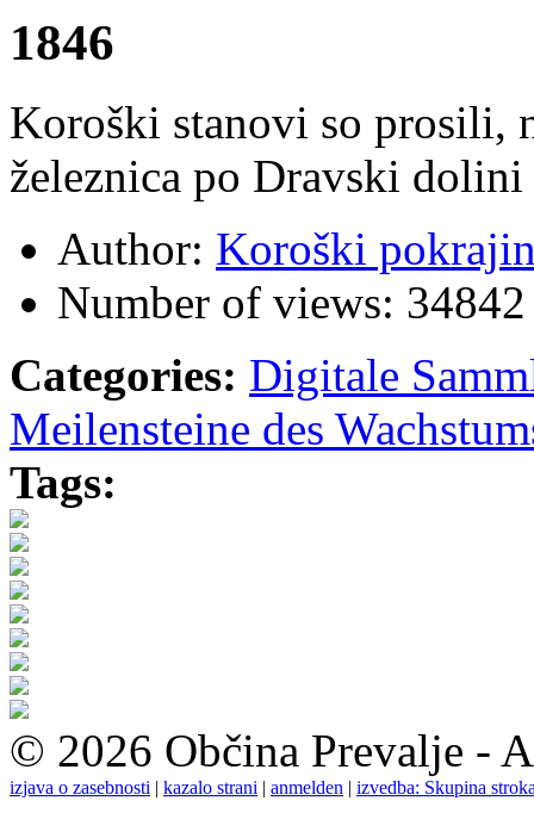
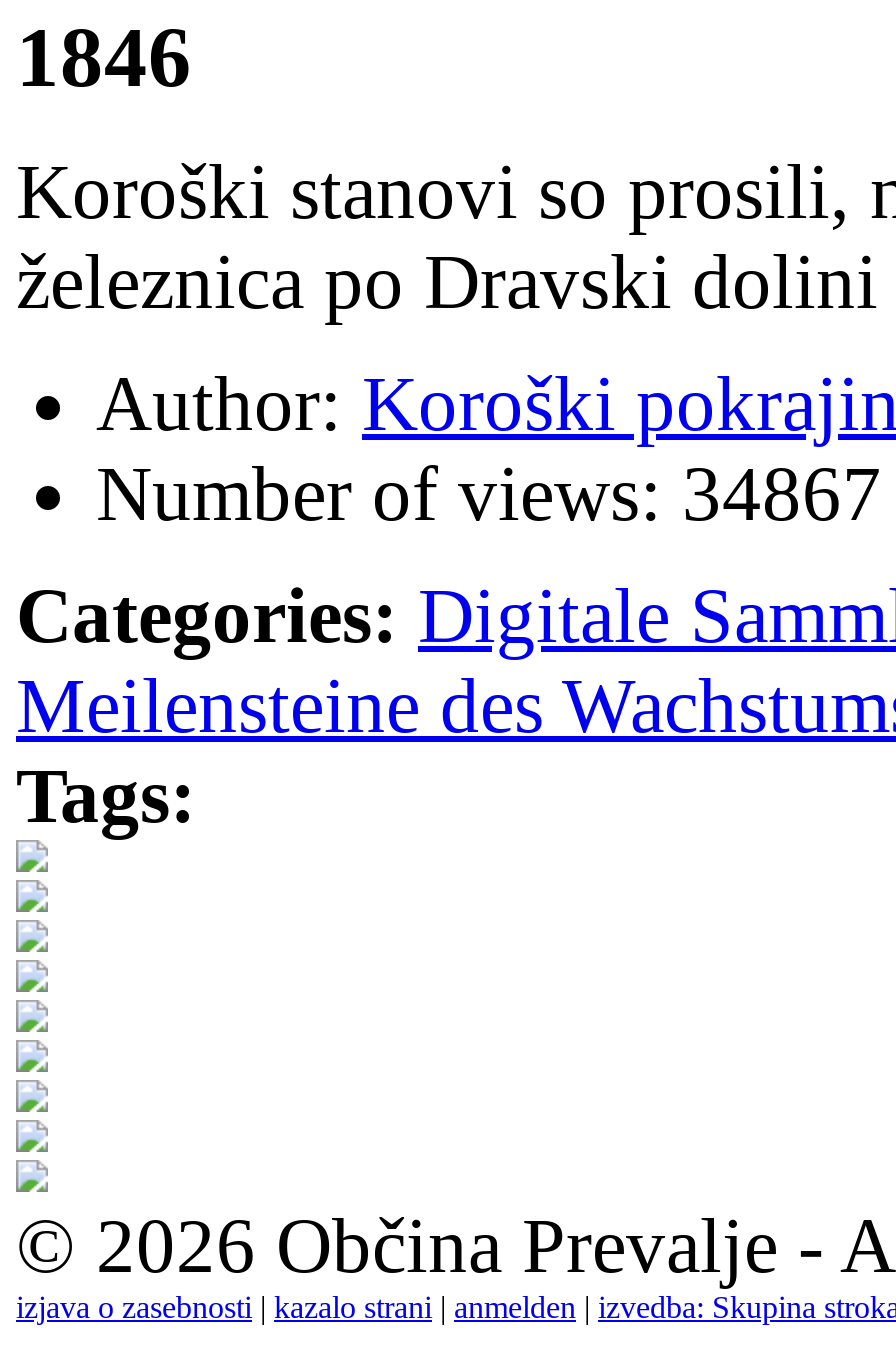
- Number of views: 34842
+ Number of views: 34867
